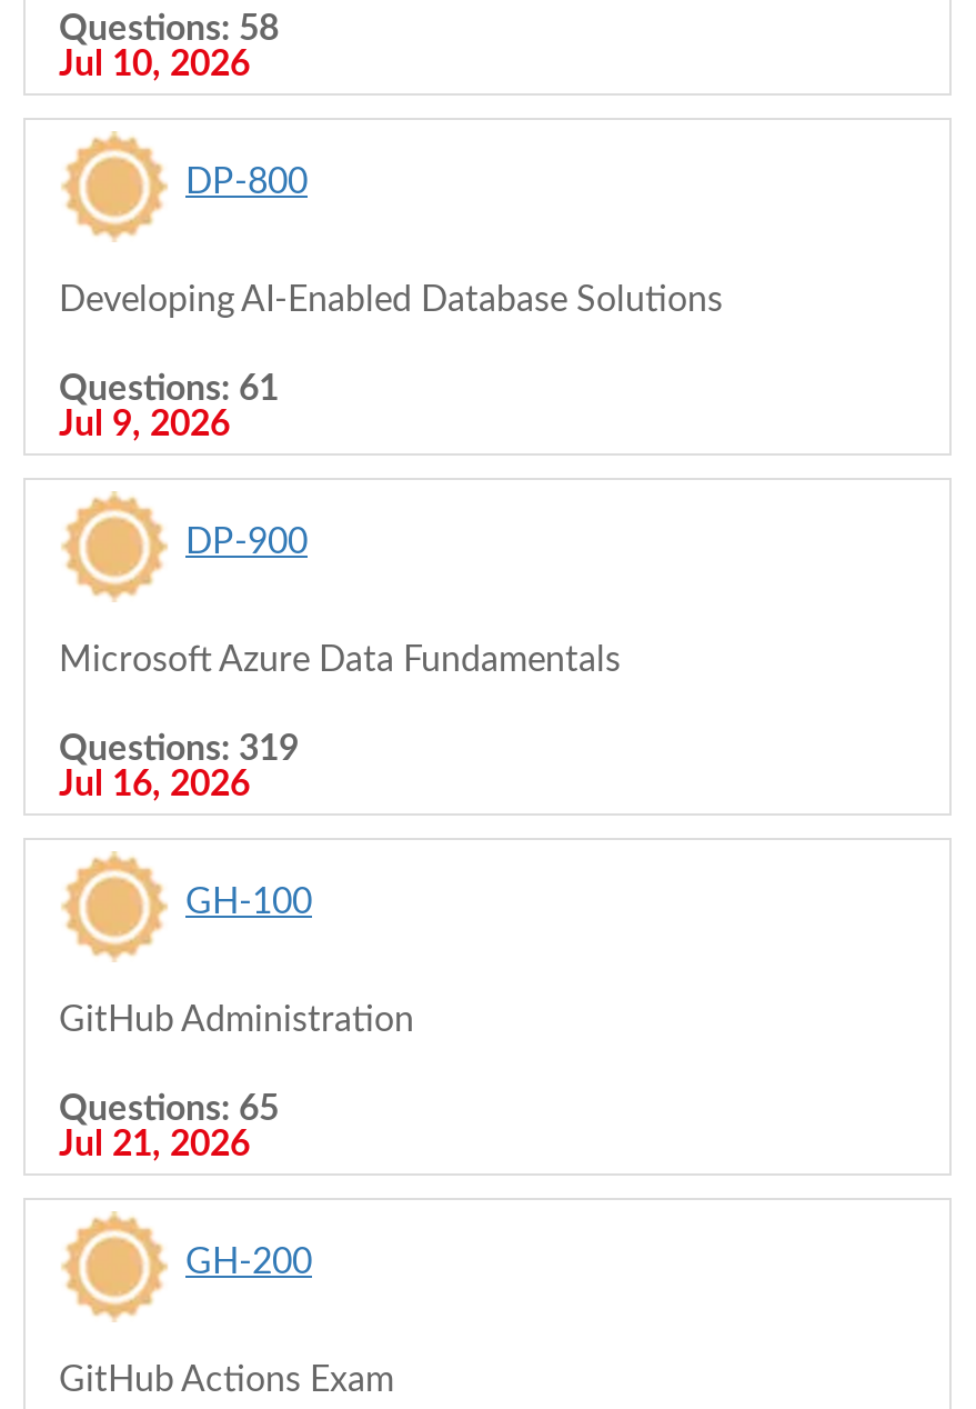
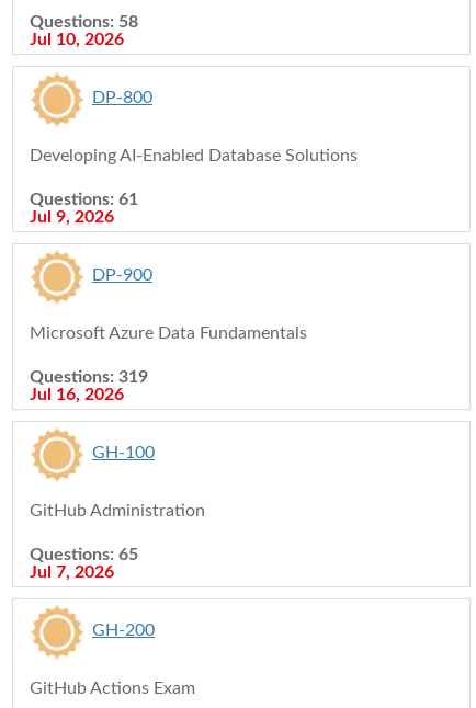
- Jul 21, 2026
+ Jul 7, 2026
